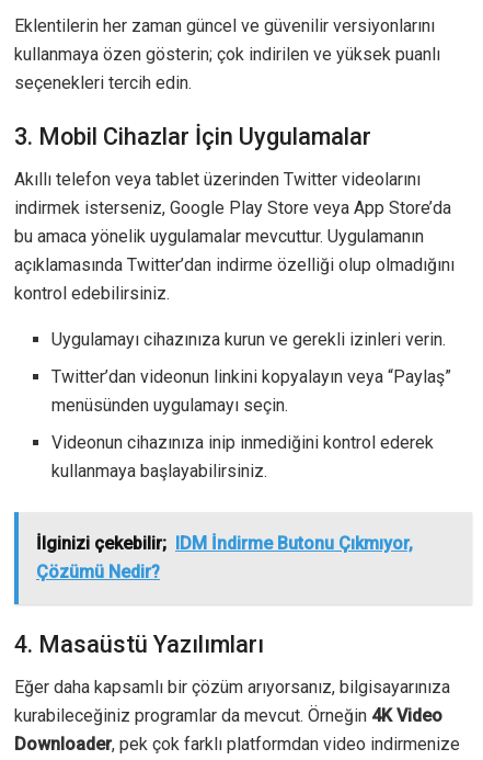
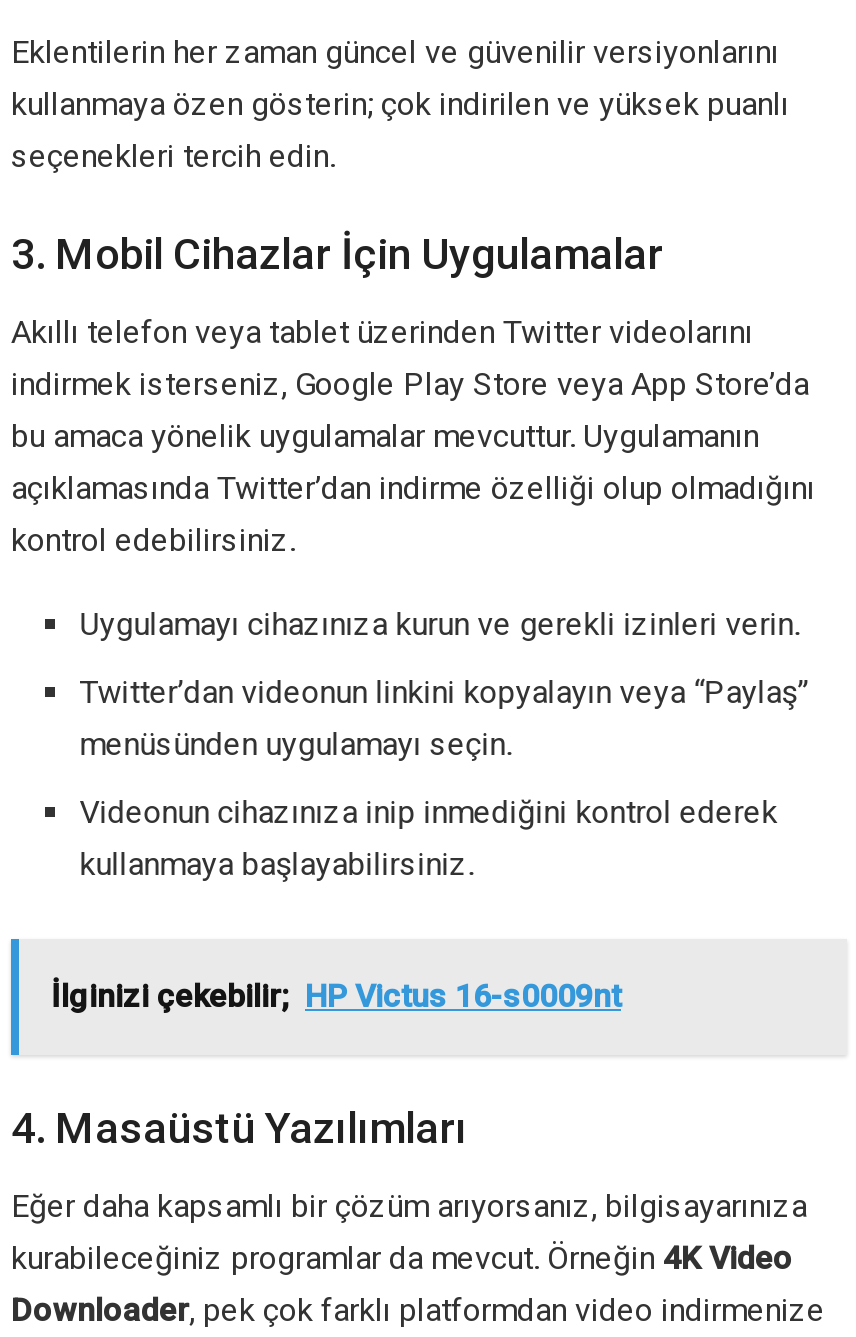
- İlginizi çekebilir; IDM İndirme Butonu Çıkmıyor,
- Çözümü Nedir?
+ İlginizi çekebilir; HP Victus 16-s0009nt
